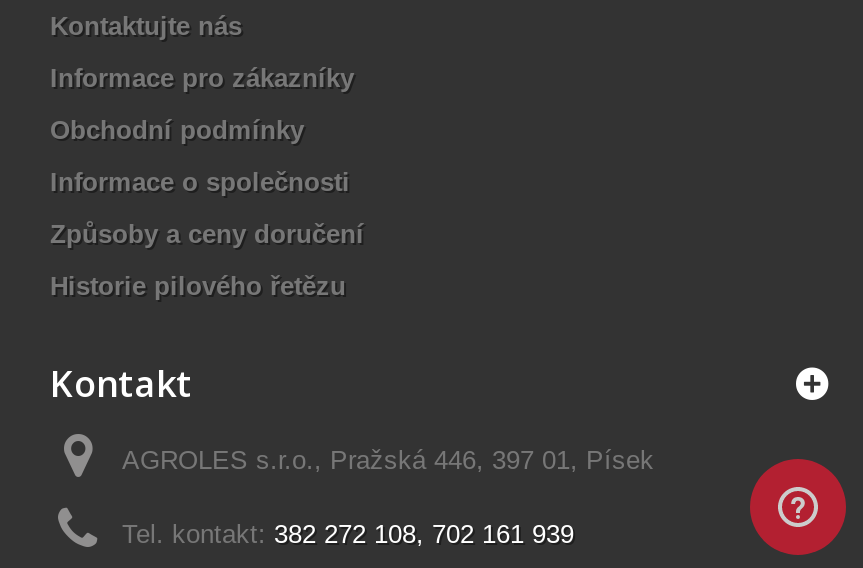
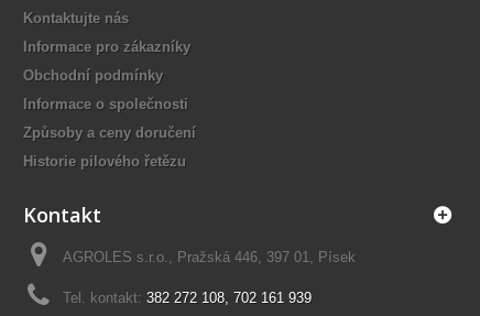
- [image]
